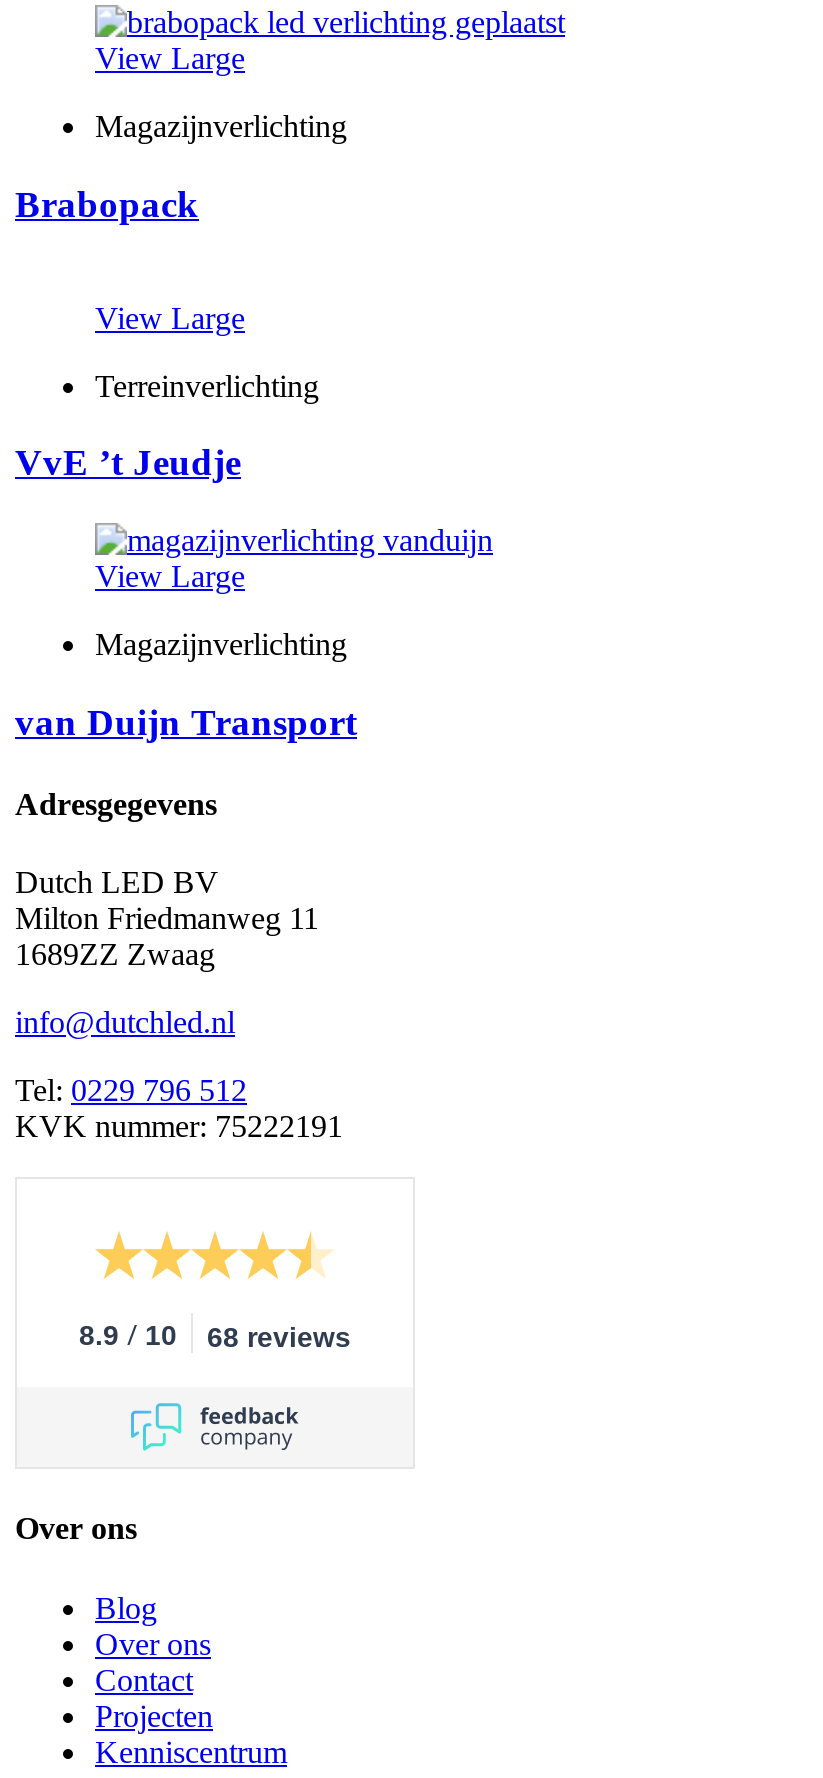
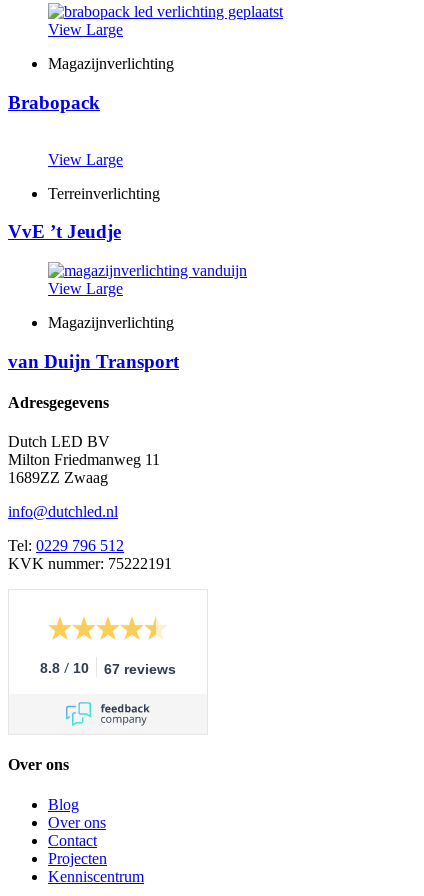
- 8.9 / 10
+ 8.8 / 10

- 68 reviews
+ 67 reviews
